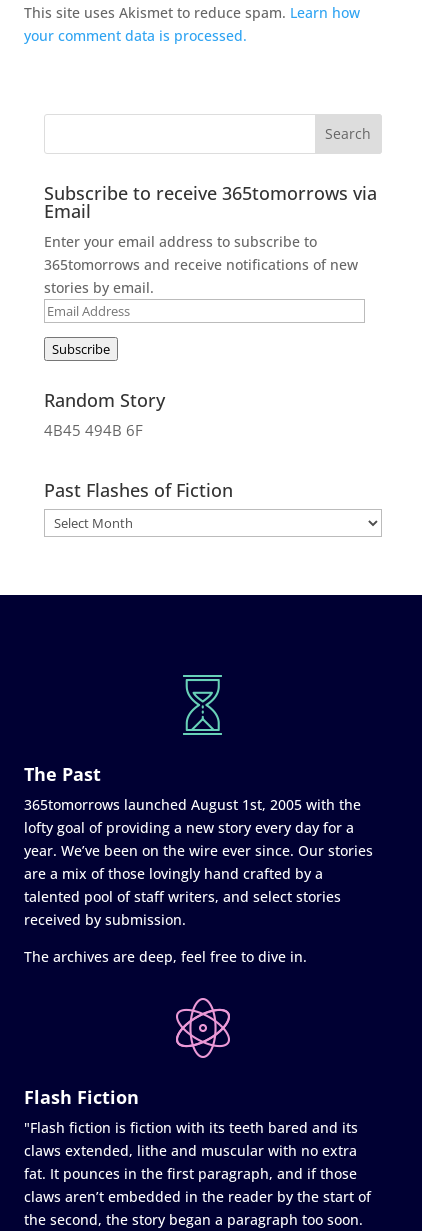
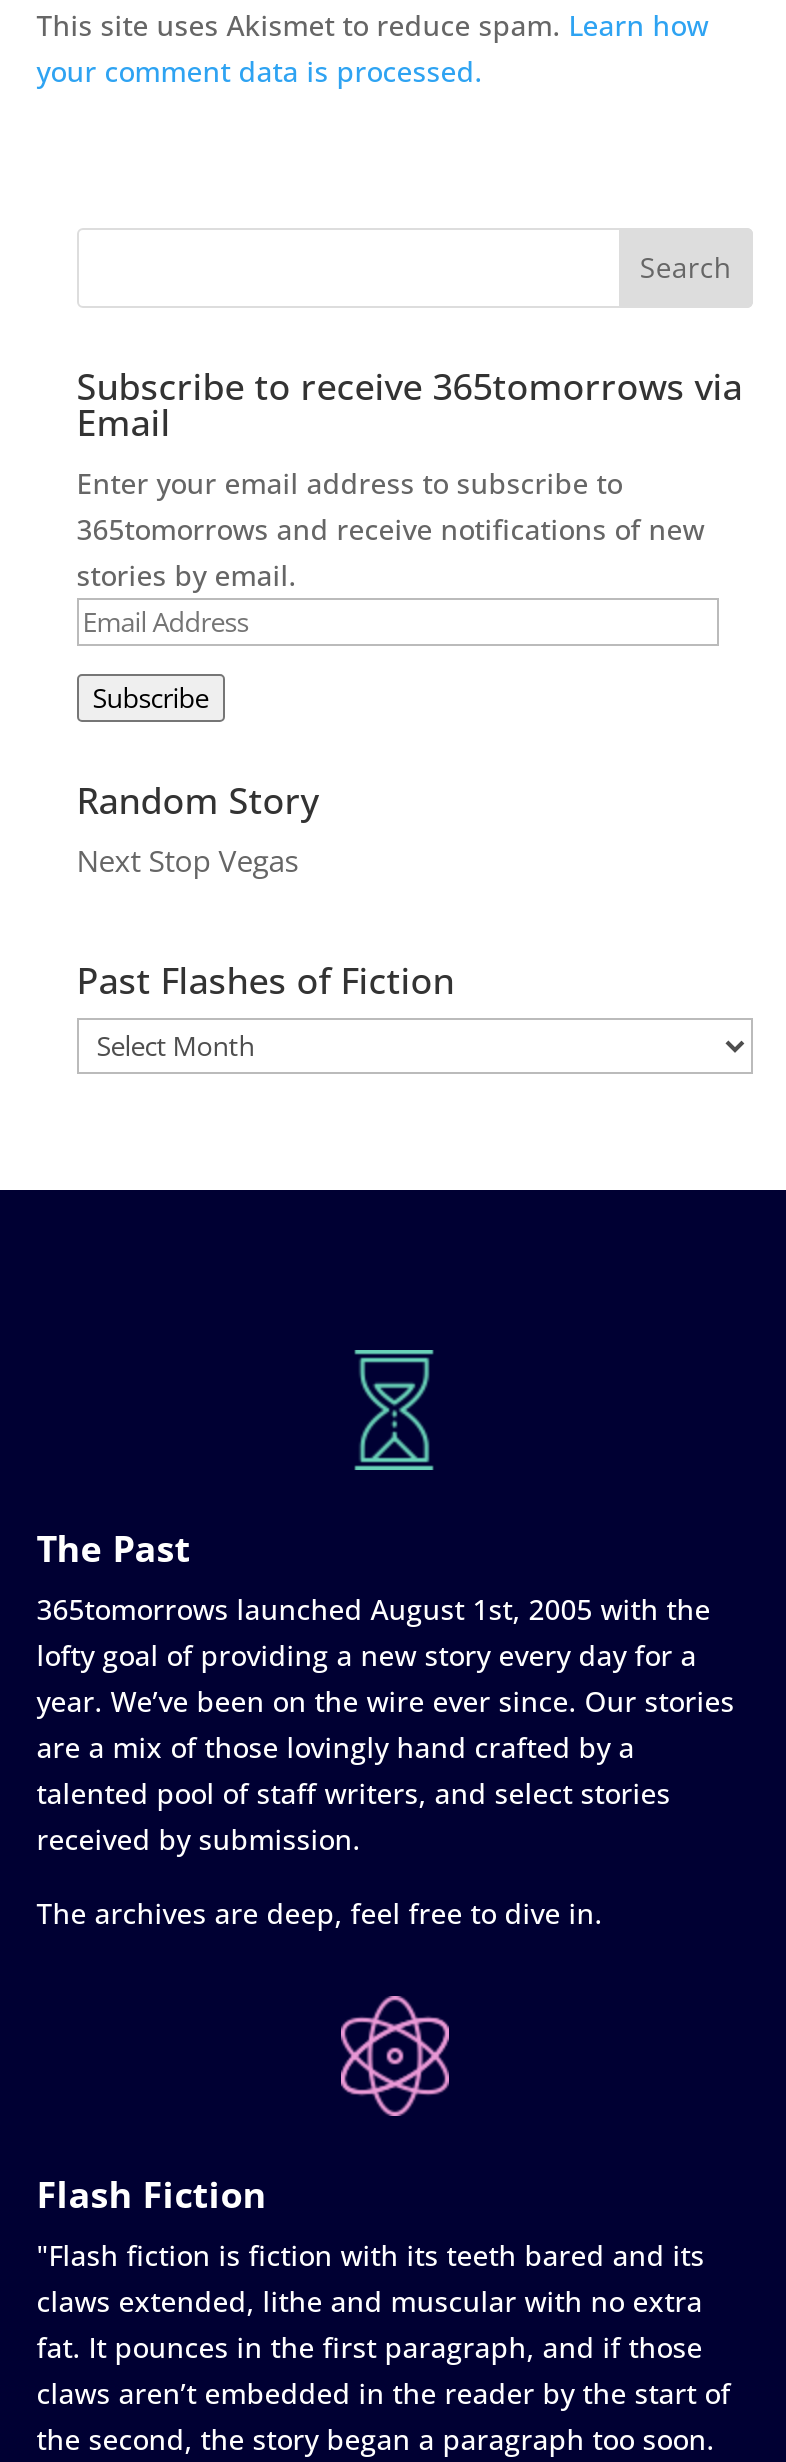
- 4B45 494B 6F
+ Next Stop Vegas
